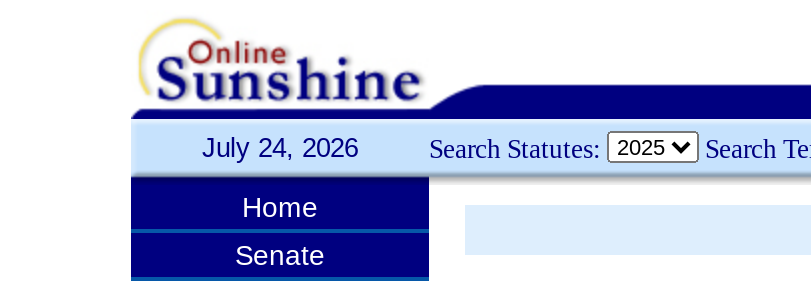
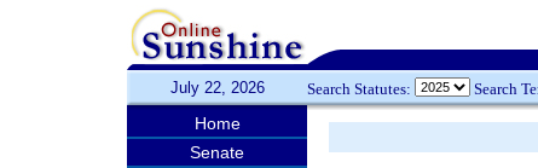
- July 24, 2026
+ July 22, 2026
